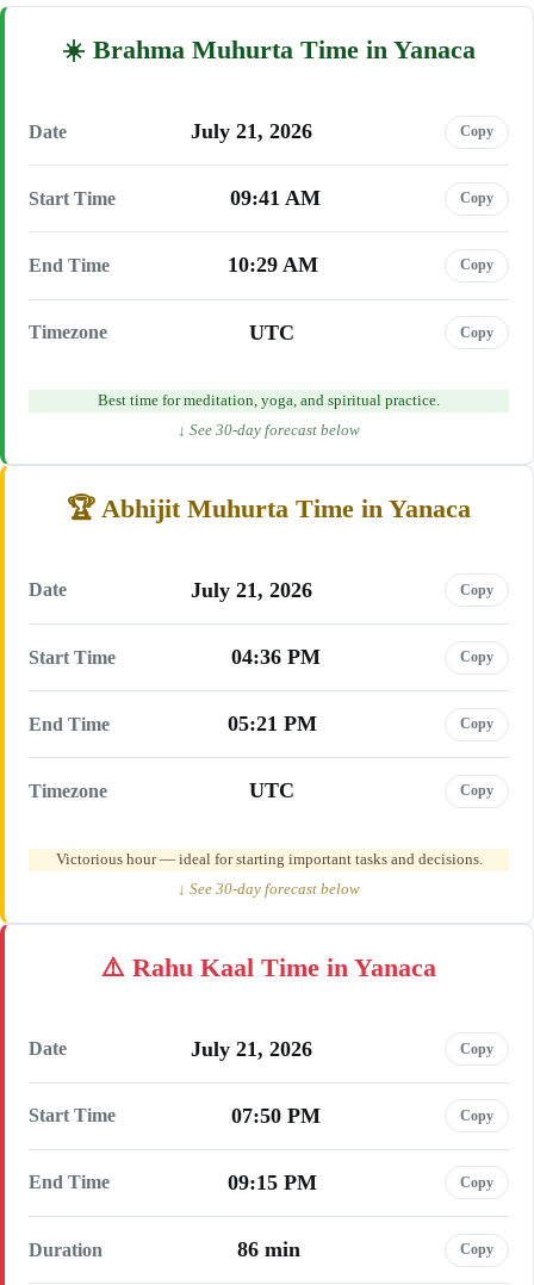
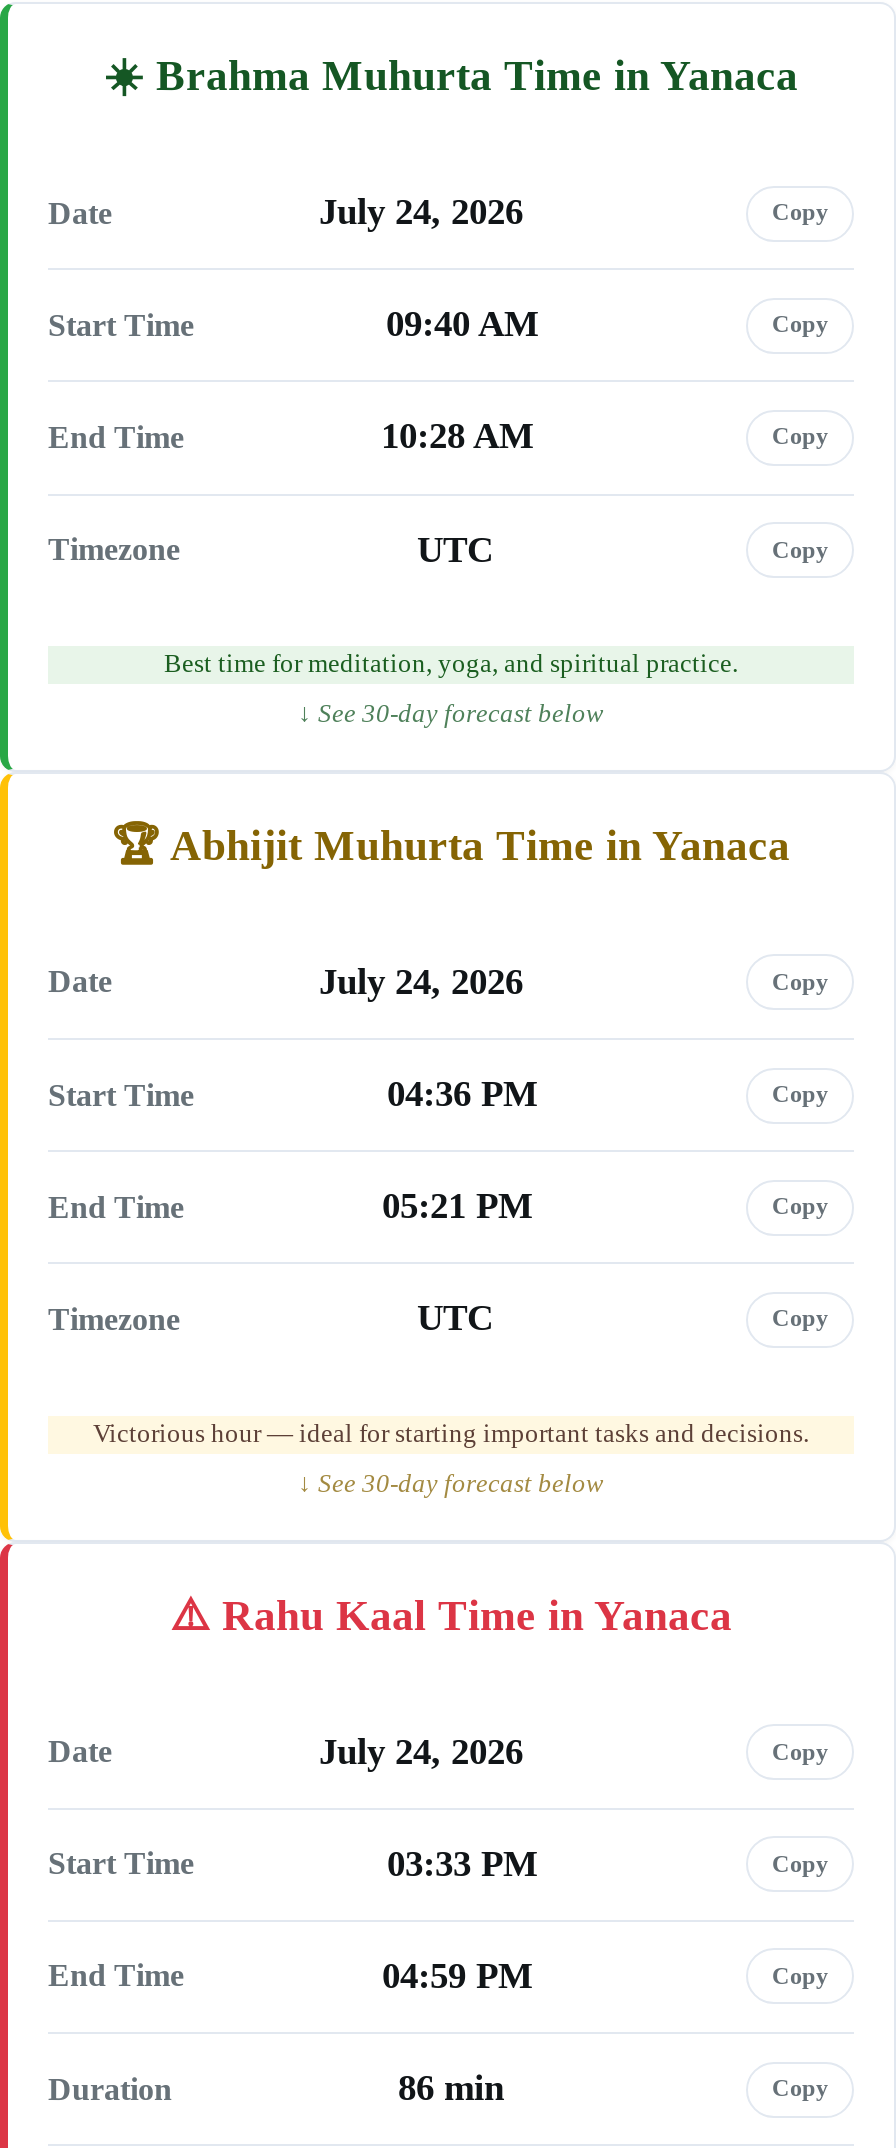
- July 21, 2026
+ July 24, 2026

- 09:41 AM
+ 09:40 AM

- 10:29 AM
+ 10:28 AM

- July 21, 2026
+ July 24, 2026

- July 21, 2026
+ July 24, 2026

- 07:50 PM
+ 03:33 PM

- 09:15 PM
+ 04:59 PM
